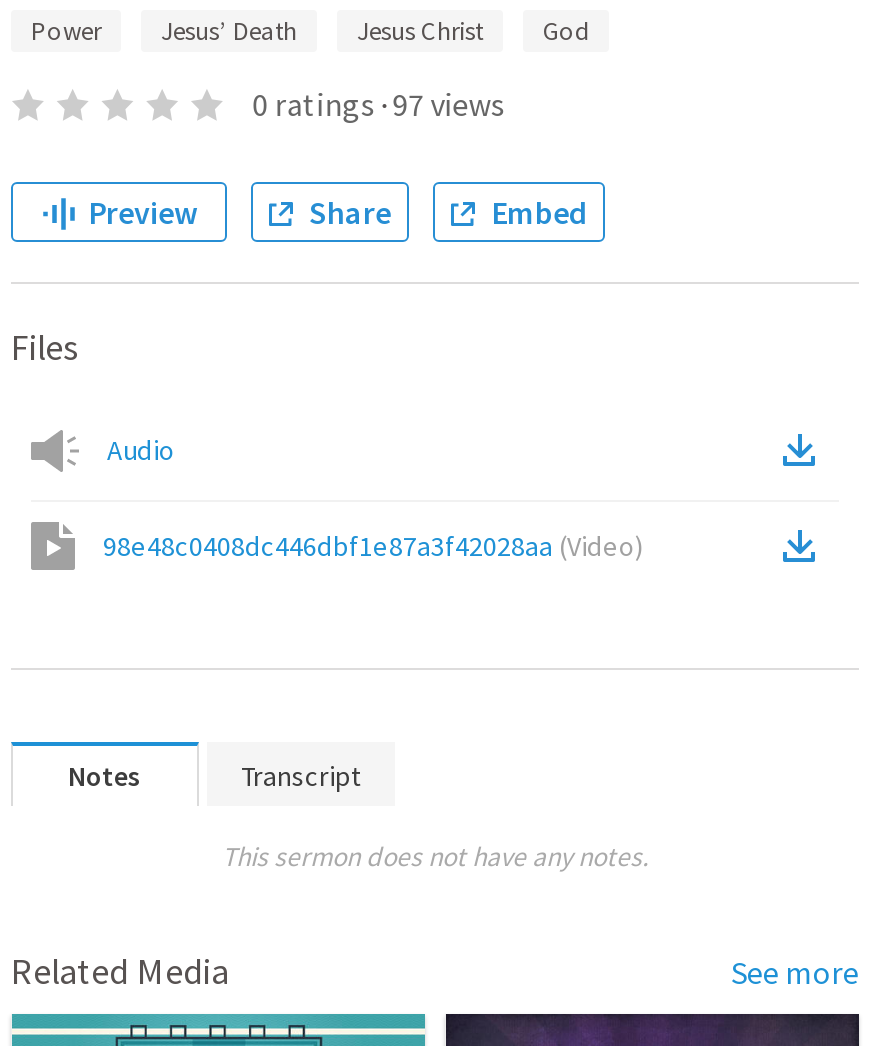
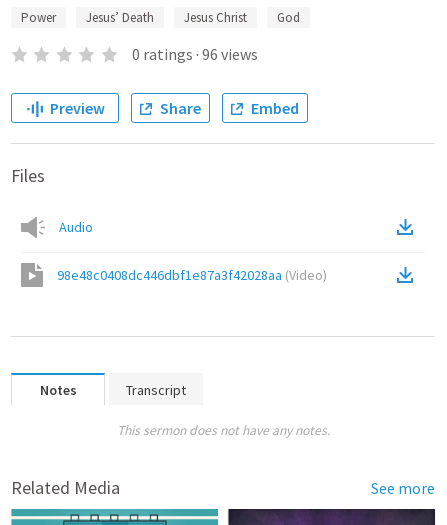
- 0 ratings · 97 views
+ 0 ratings · 96 views
